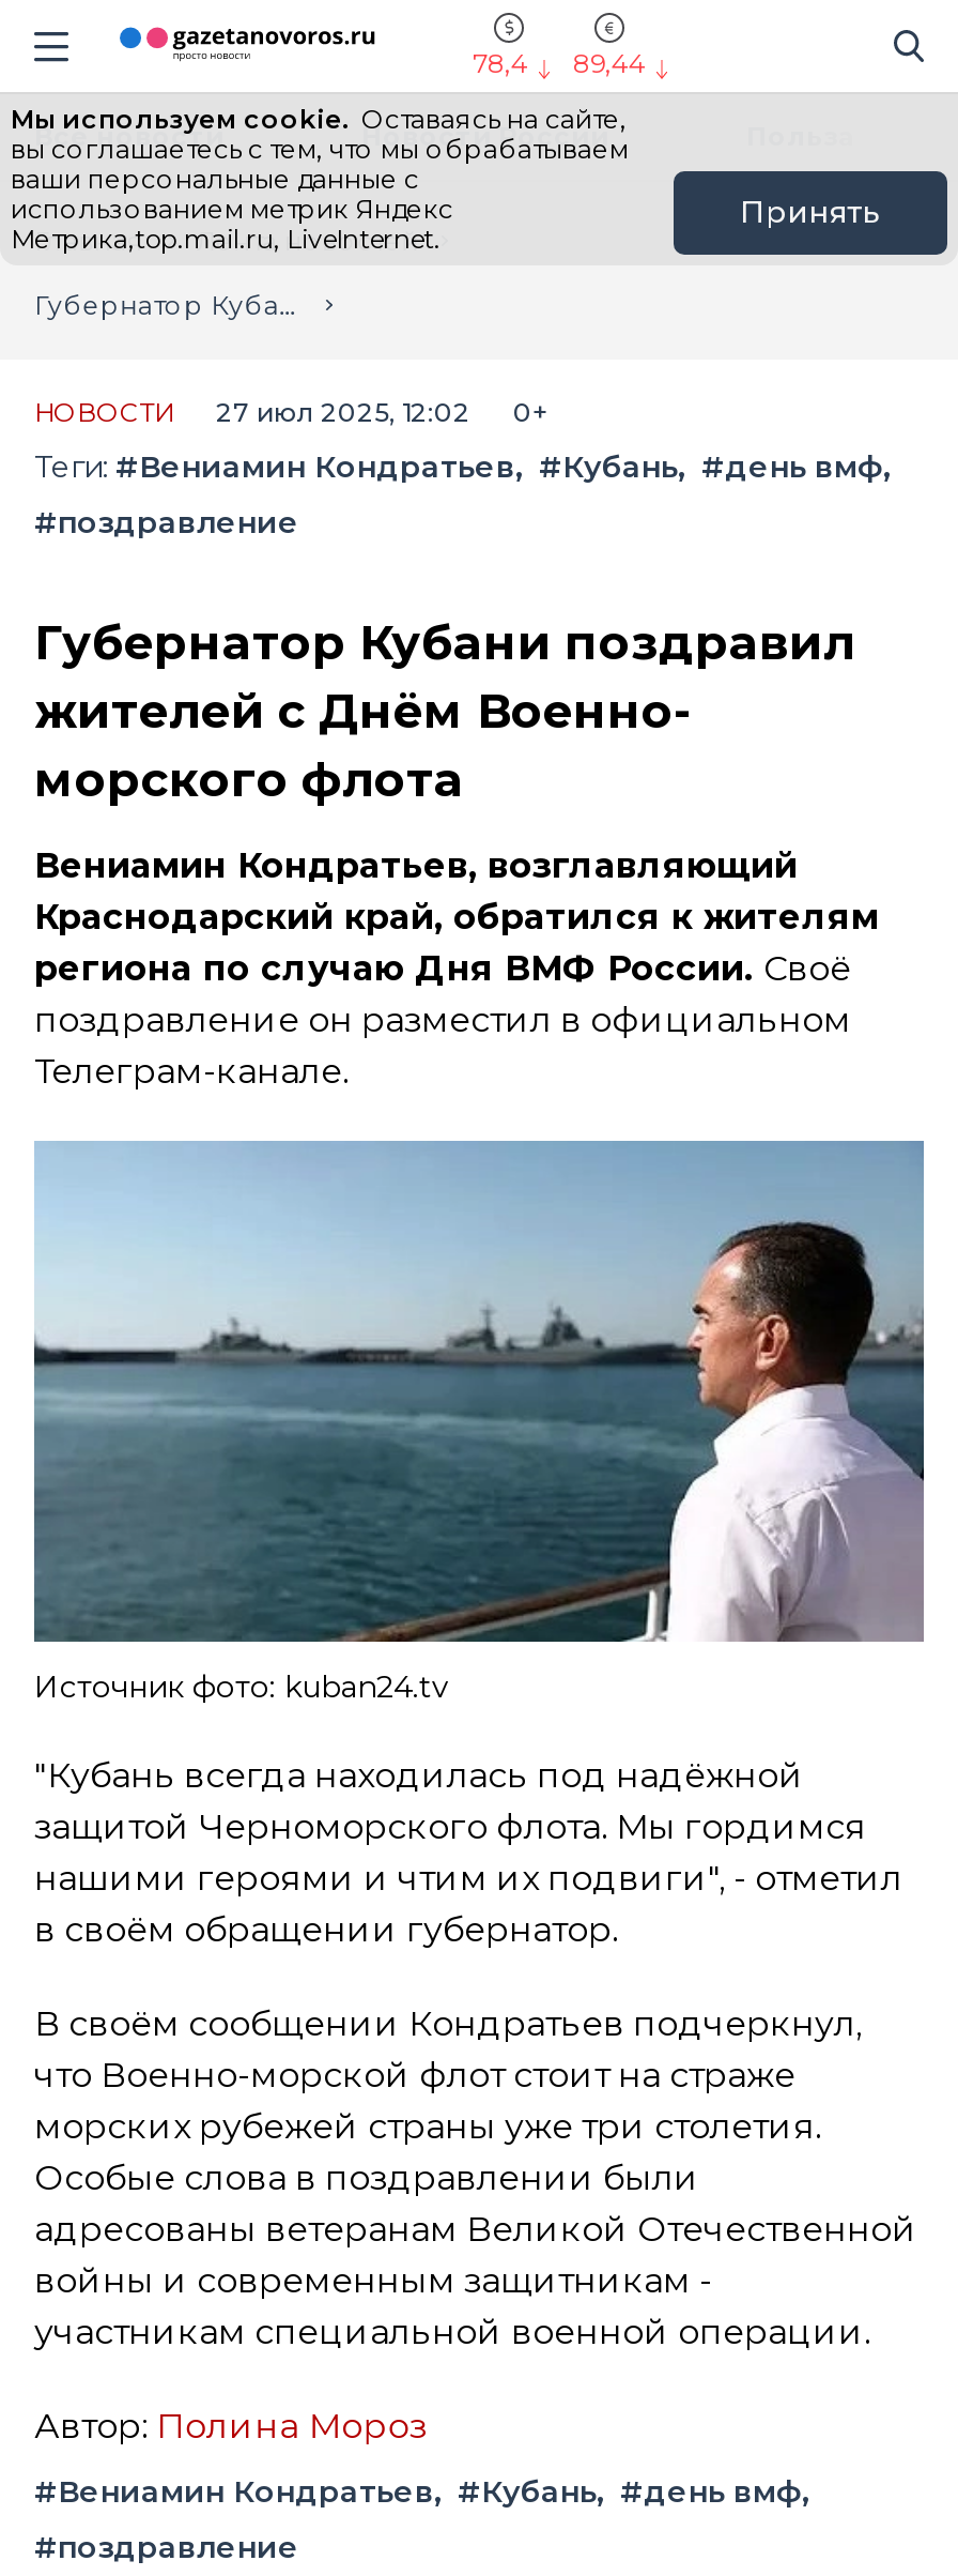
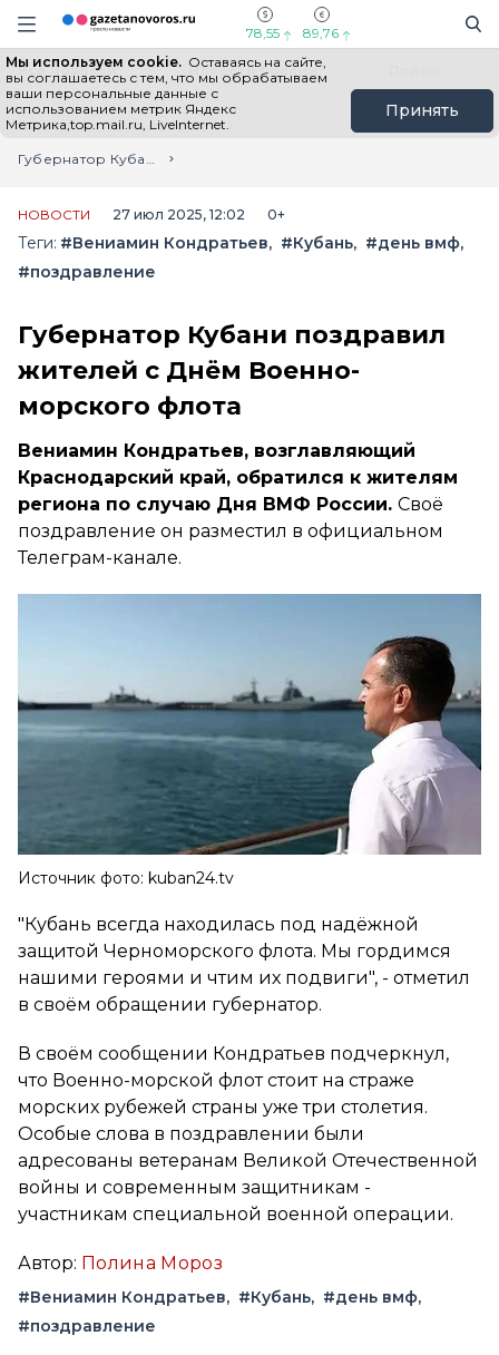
- 78,4
+ 78,55

- 89,44
+ 89,76
